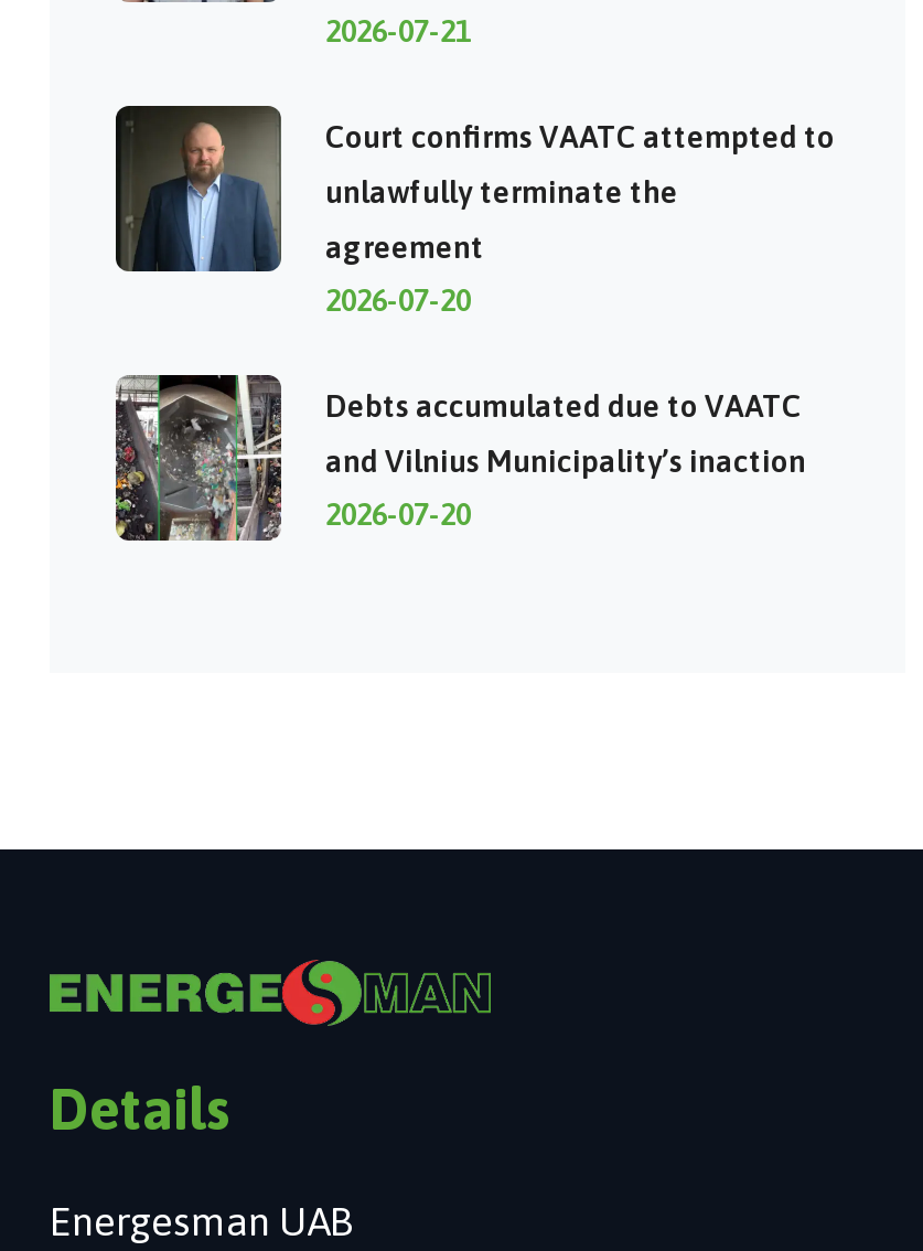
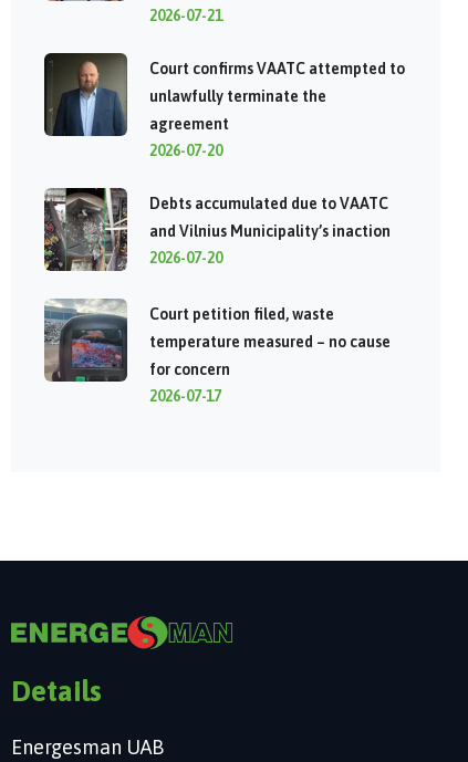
+ [image]
+ Court petition filed, waste
+ temperature measured – no cause
+ for concern
+ 2026-07-17
